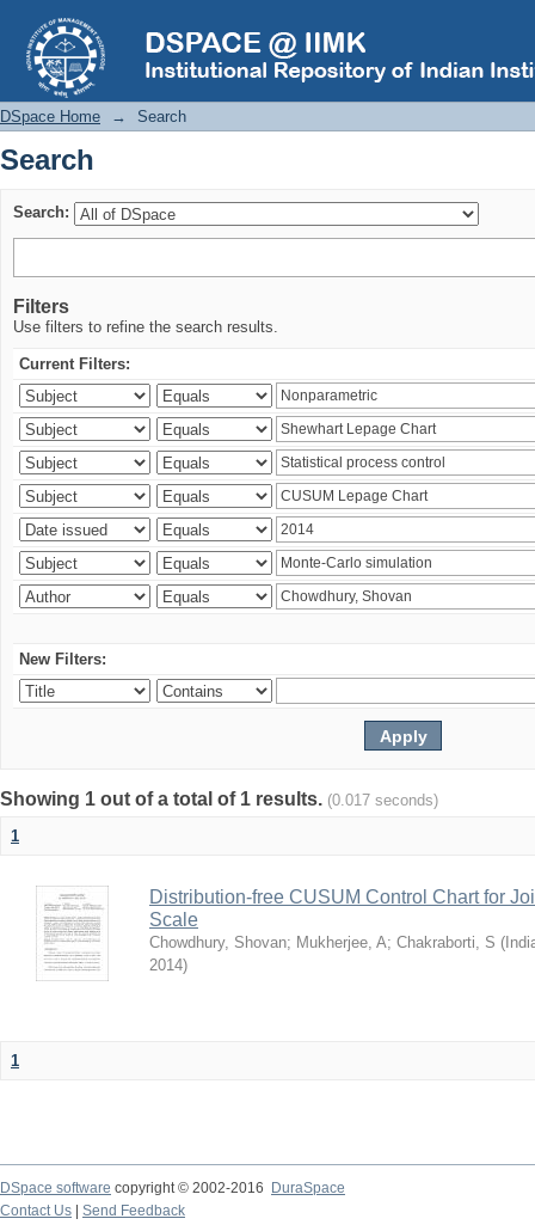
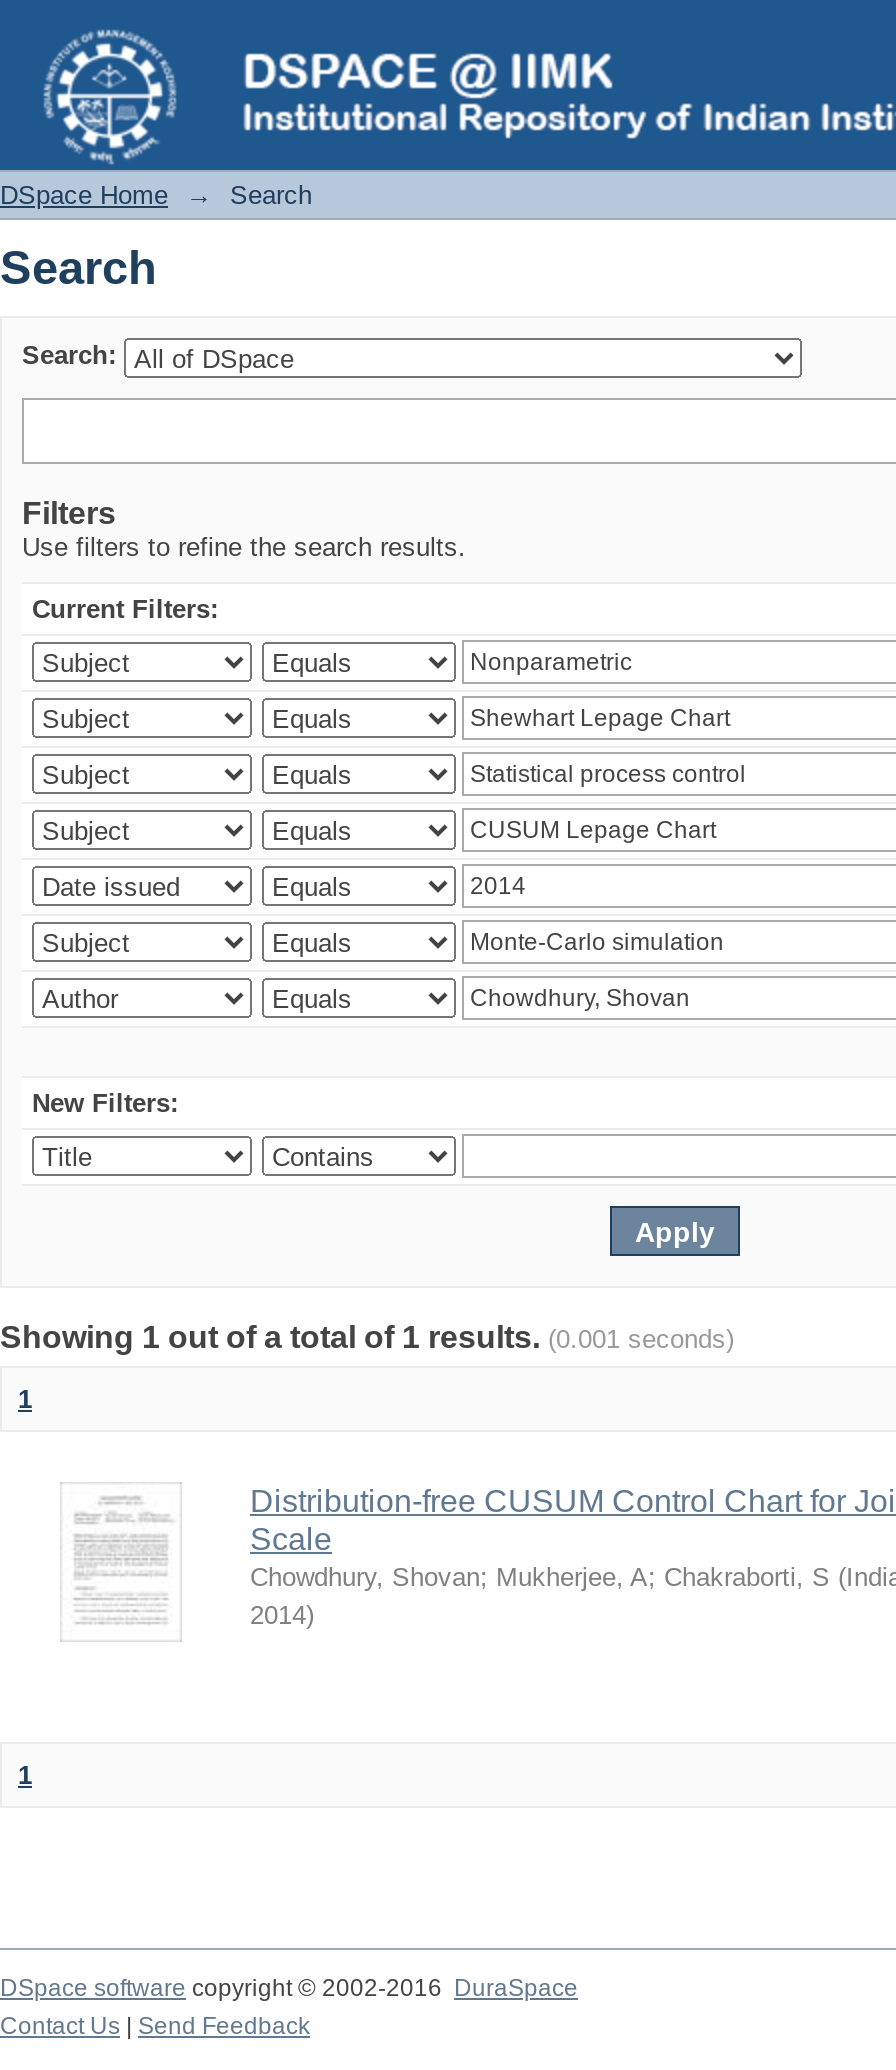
- Showing 1 out of a total of 1 results. (0.017 seconds)
+ Showing 1 out of a total of 1 results. (0.001 seconds)
